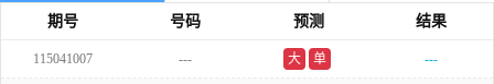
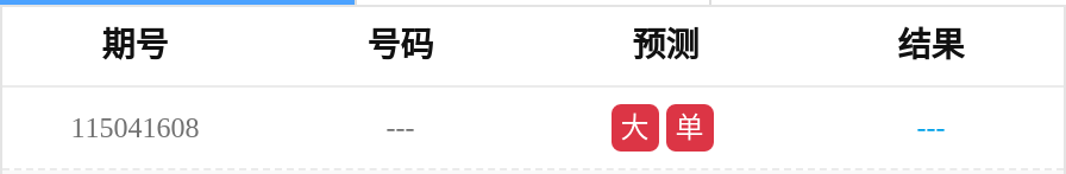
- 115041007
+ 115041608
